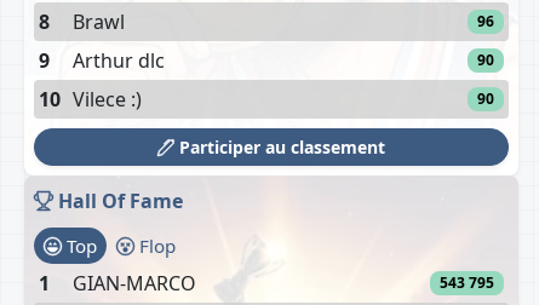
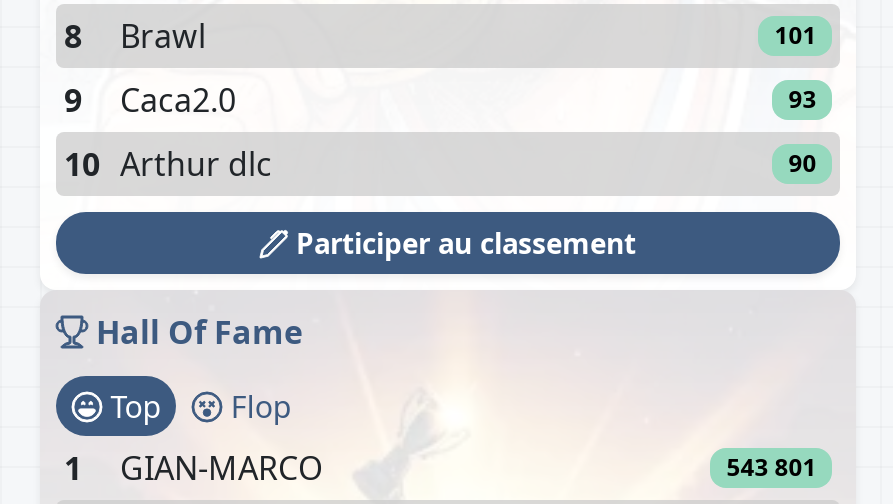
- 96
+ 101

- Arthur dlc
- 90
+ Caca2.0
+ 93

- 10 Vilece :)
+ 10 Arthur dlc

- 543 795
+ 543 801
